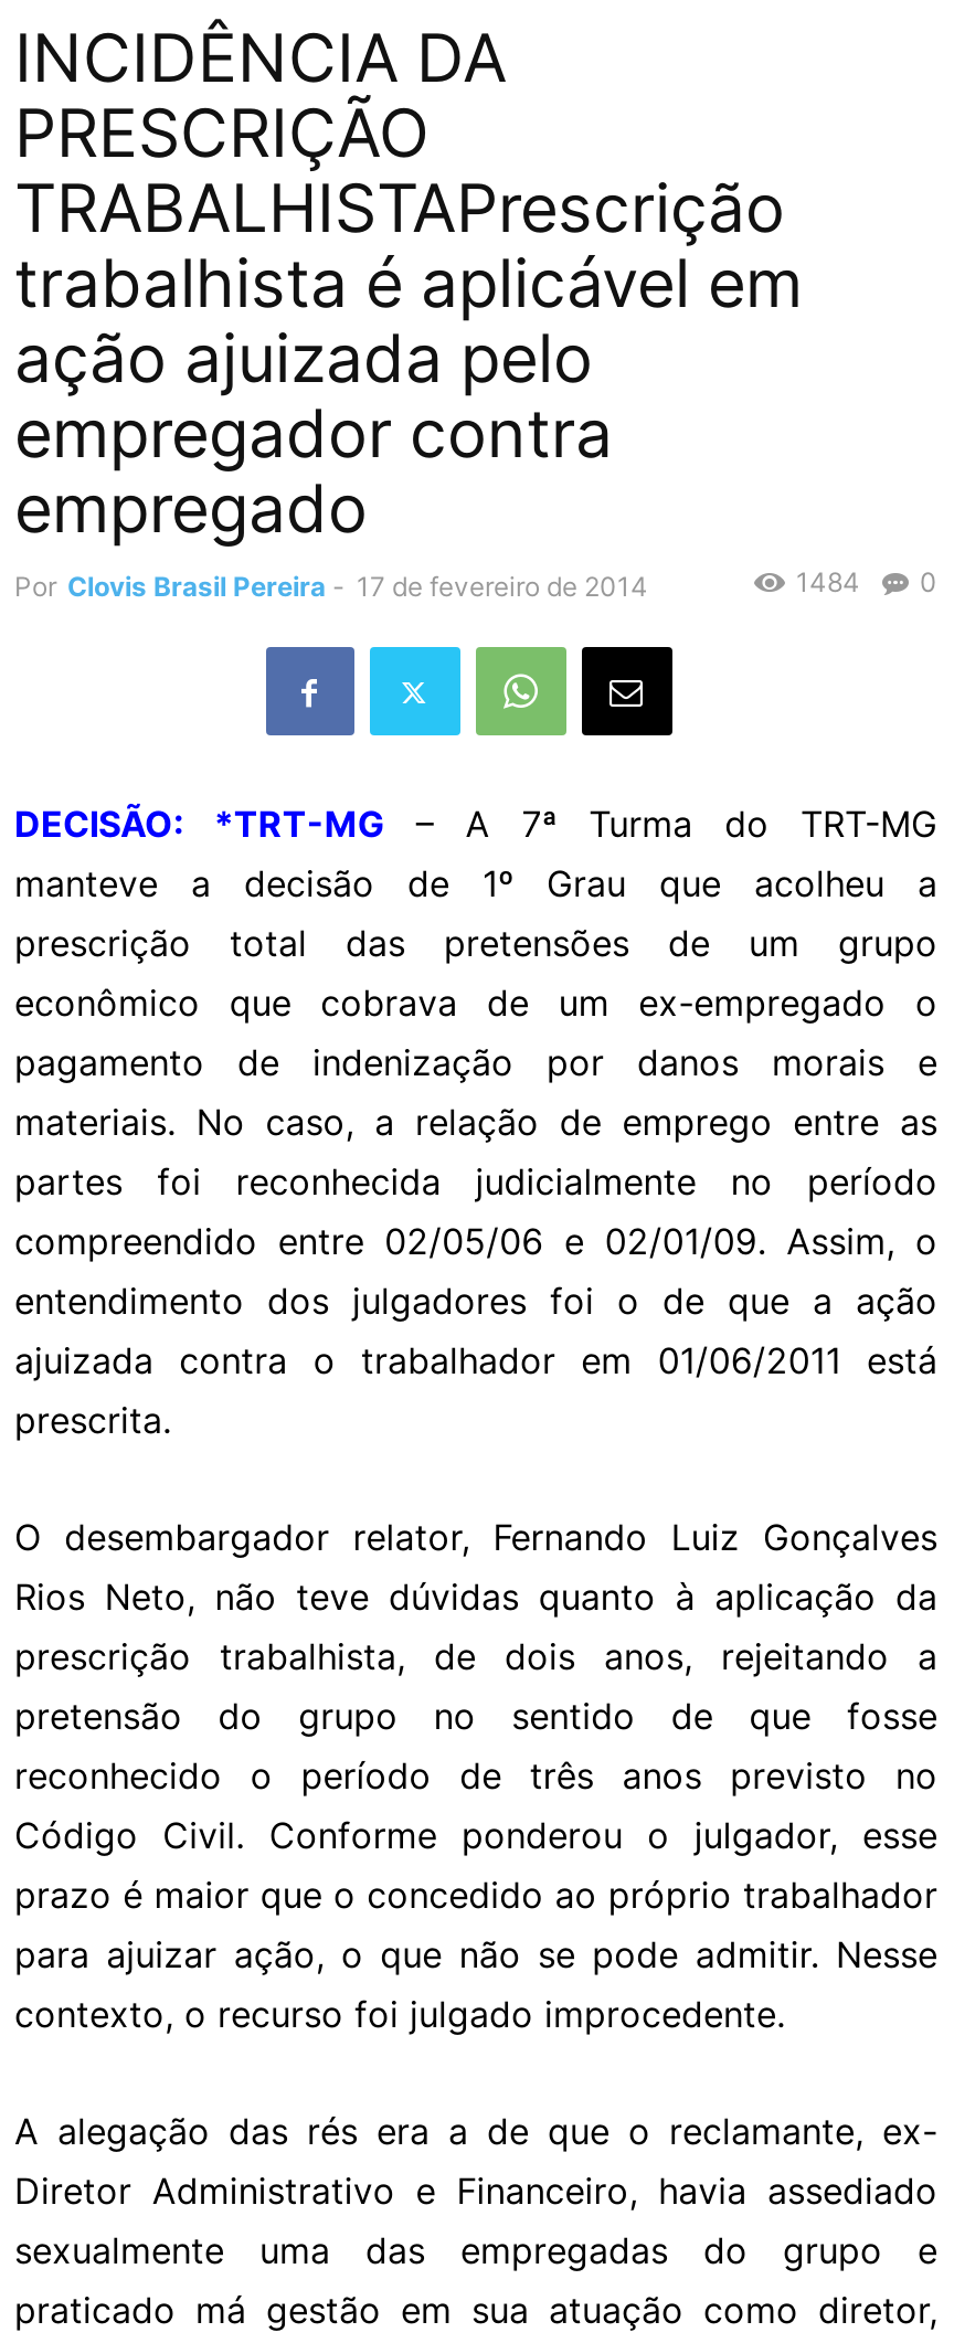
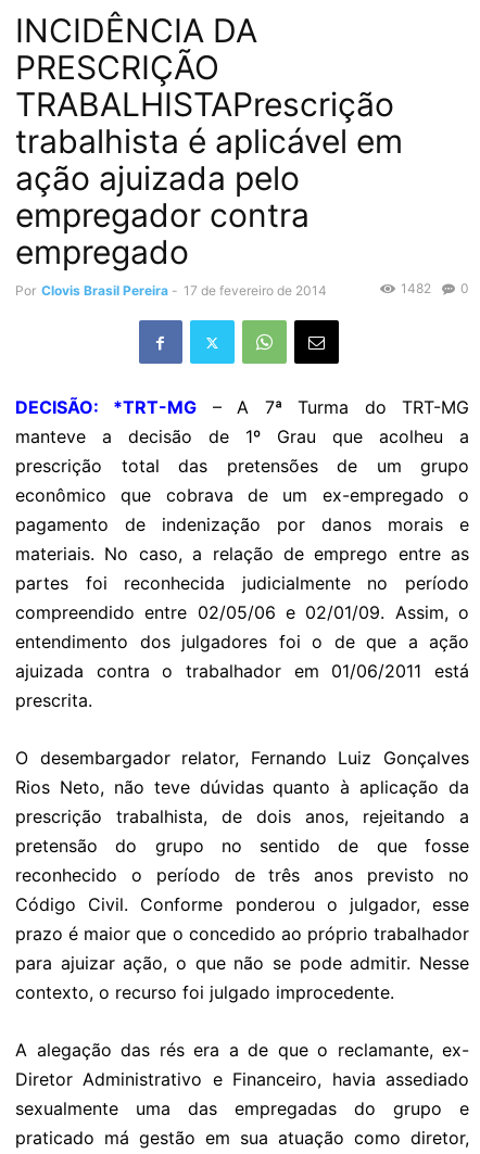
- 1484 0
+ 1482 0
